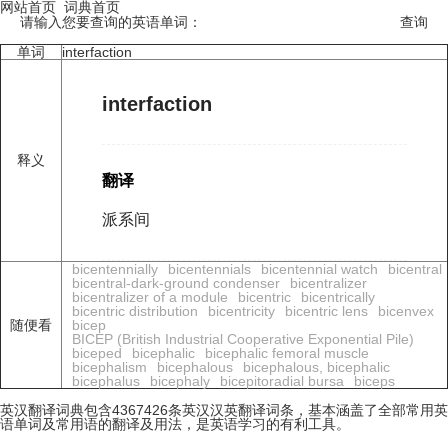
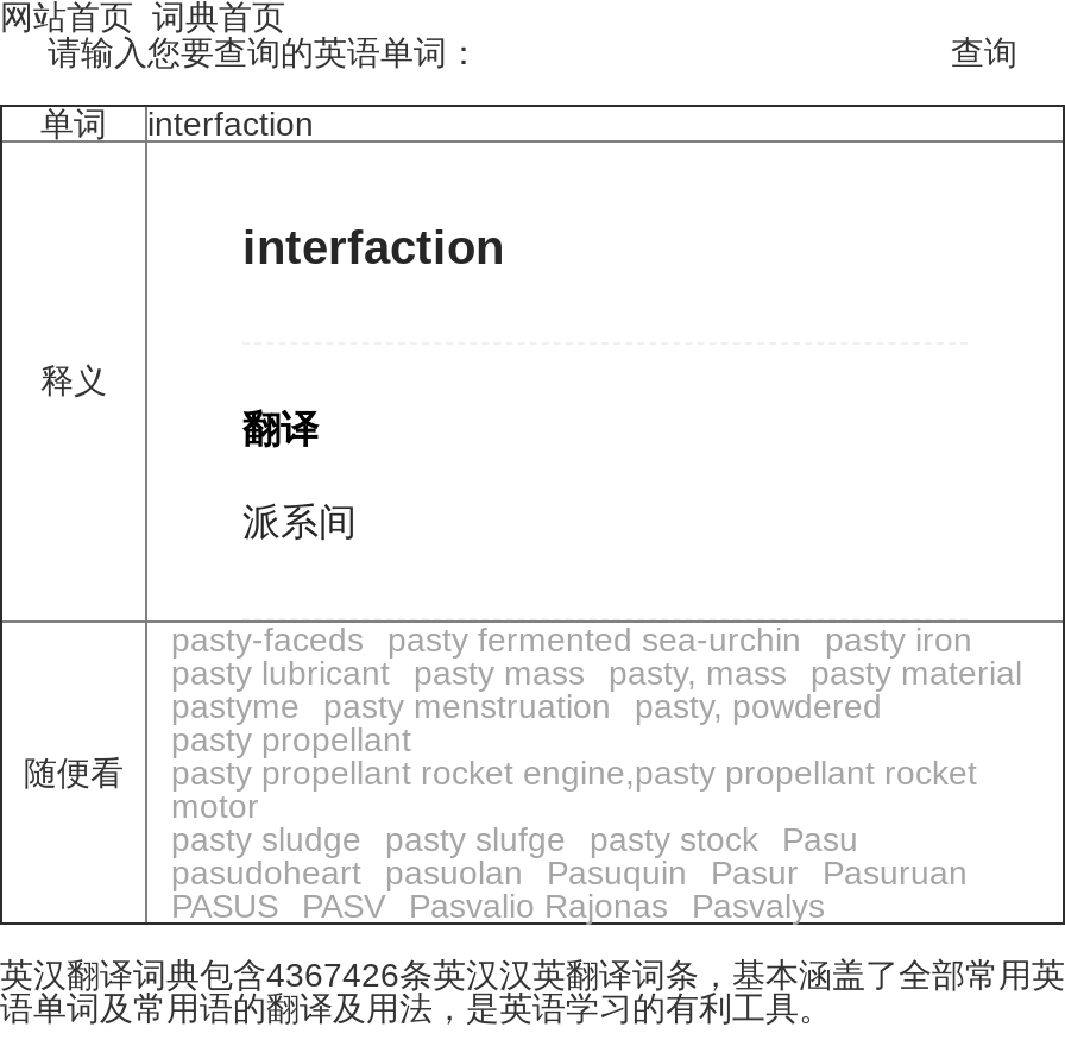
- bicentennially
- bicentennials
- bicentennial watch
- bicentral
- bicentral-dark-ground condenser
- bicentralizer
- bicentralizer of a module
- bicentric
- bicentrically
- bicentric distribution
- bicentricity
- bicentric lens
- bicenvex
- bicep
- BICEP (British Industrial Cooperative Exponential Pile)
- biceped
- bicephalic
- bicephalic femoral muscle
- bicephalism
- bicephalous
- bicephalous, bicephalic
- bicephalus
- bicephaly
- bicepitoradial bursa
- biceps
+ pasty-faceds
+ pasty fermented sea-urchin
+ pasty iron
+ pasty lubricant
+ pasty mass
+ pasty, mass
+ pasty material
+ pastyme
+ pasty menstruation
+ pasty, powdered
+ pasty propellant
+ pasty propellant rocket engine,pasty propellant rocket
+ motor
+ pasty sludge
+ pasty slufge
+ pasty stock
+ Pasu
+ pasudoheart
+ pasuolan
+ Pasuquin
+ Pasur
+ Pasuruan
+ PASUS
+ PASV
+ Pasvalio Rajonas
+ Pasvalys
